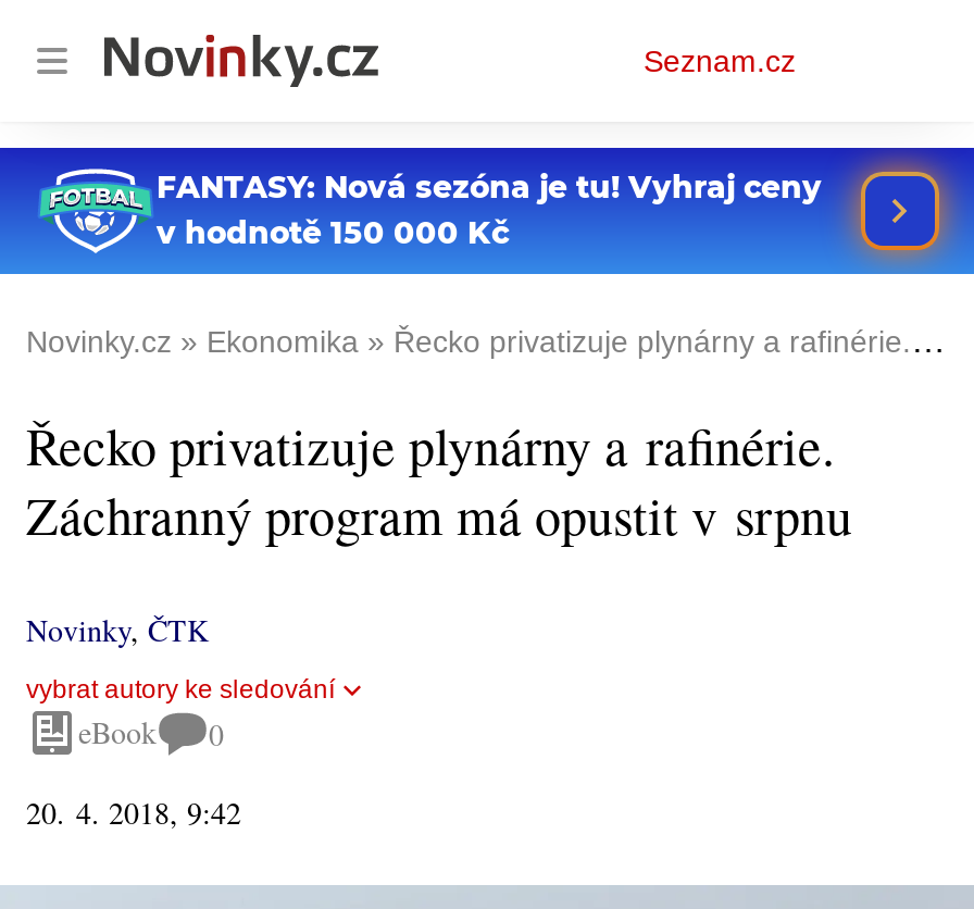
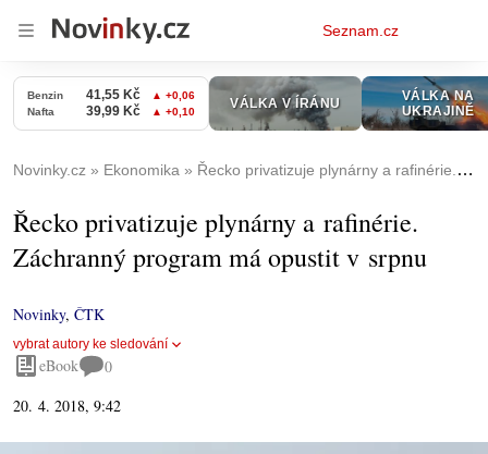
- [image]
+ [image]
